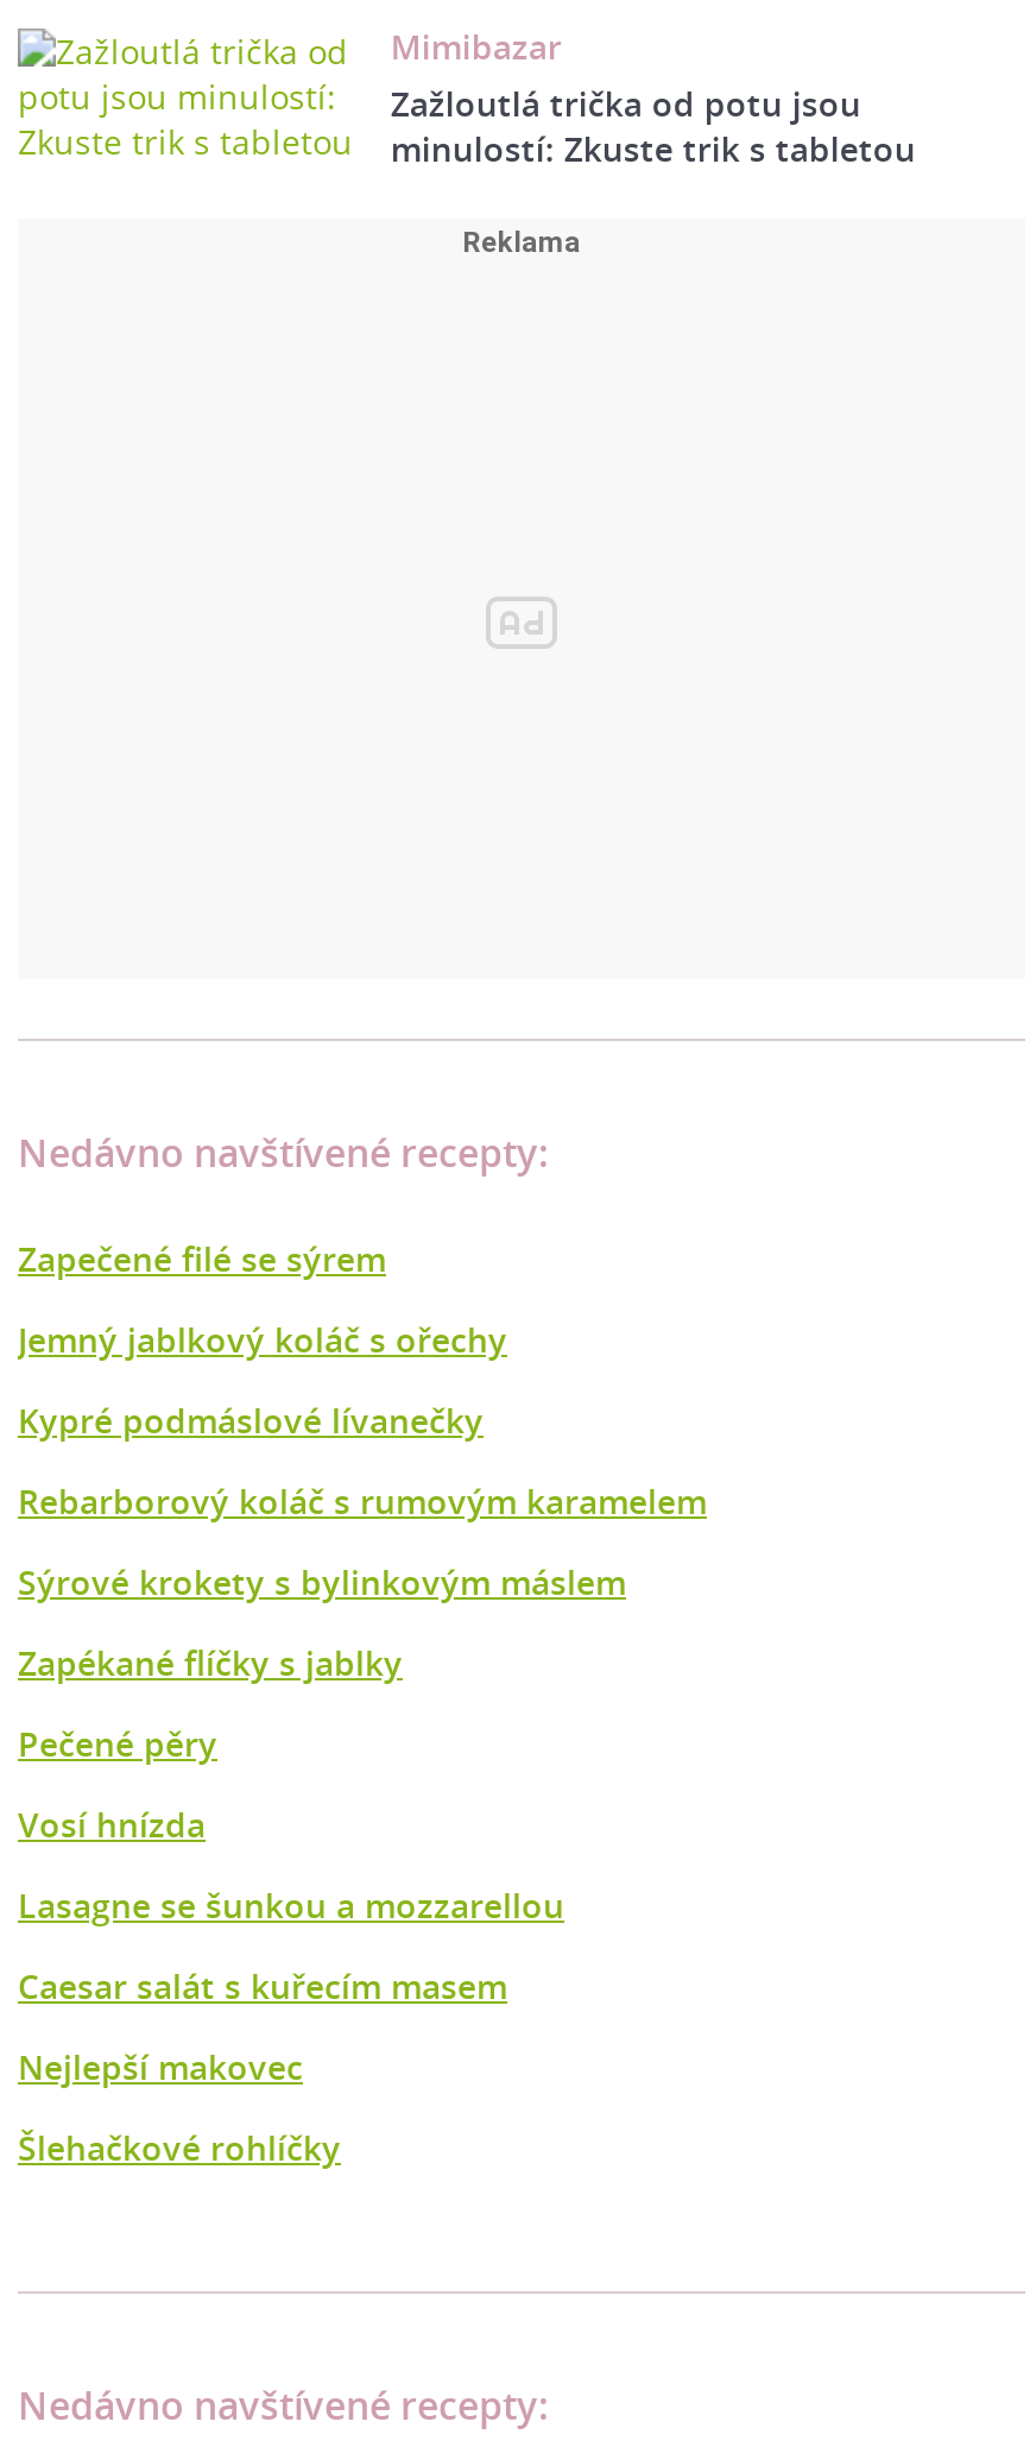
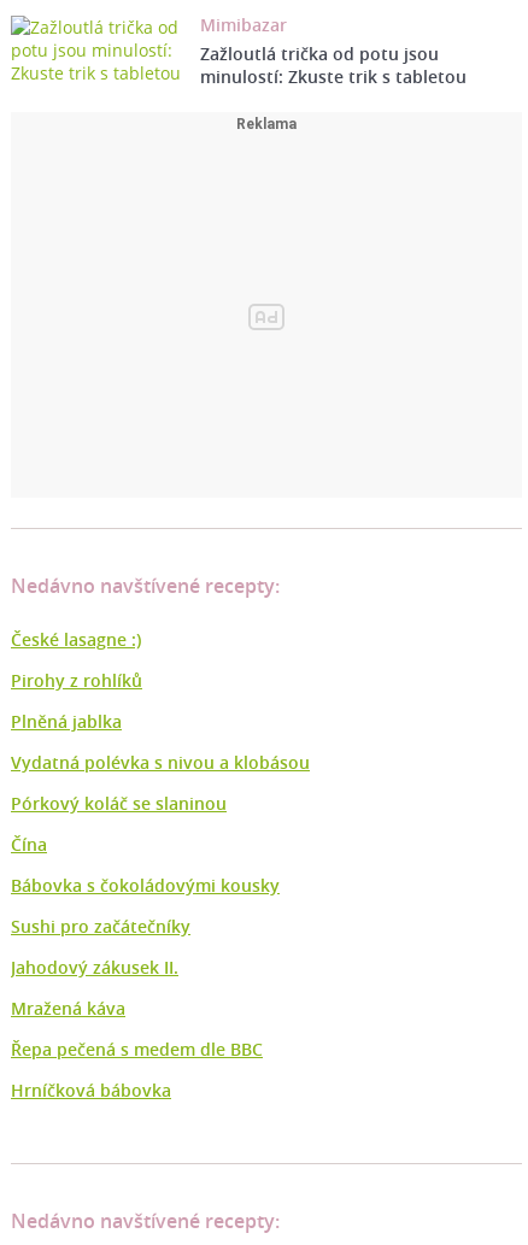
- Zapečené filé se sýrem
+ České lasagne :)

- Jemný jablkový koláč s ořechy
+ Pirohy z rohlíků

- Kypré podmáslové lívanečky
+ Plněná jablka

- Rebarborový koláč s rumovým karamelem
+ Vydatná polévka s nivou a klobásou

- Sýrové krokety s bylinkovým máslem
+ Pórkový koláč se slaninou

- Zapékané flíčky s jablky
+ Čína

- Pečené pěry
+ Bábovka s čokoládovými kousky

- Vosí hnízda
+ Sushi pro začátečníky

- Lasagne se šunkou a mozzarellou
+ Jahodový zákusek II.

- Caesar salát s kuřecím masem
+ Mražená káva

- Nejlepší makovec
+ Řepa pečená s medem dle BBC

- Šlehačkové rohlíčky
+ Hrníčková bábovka
